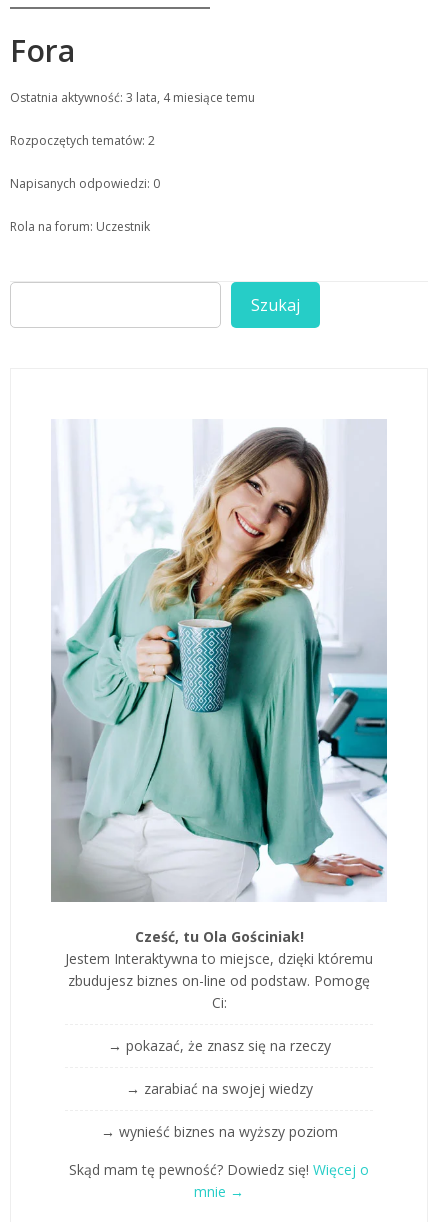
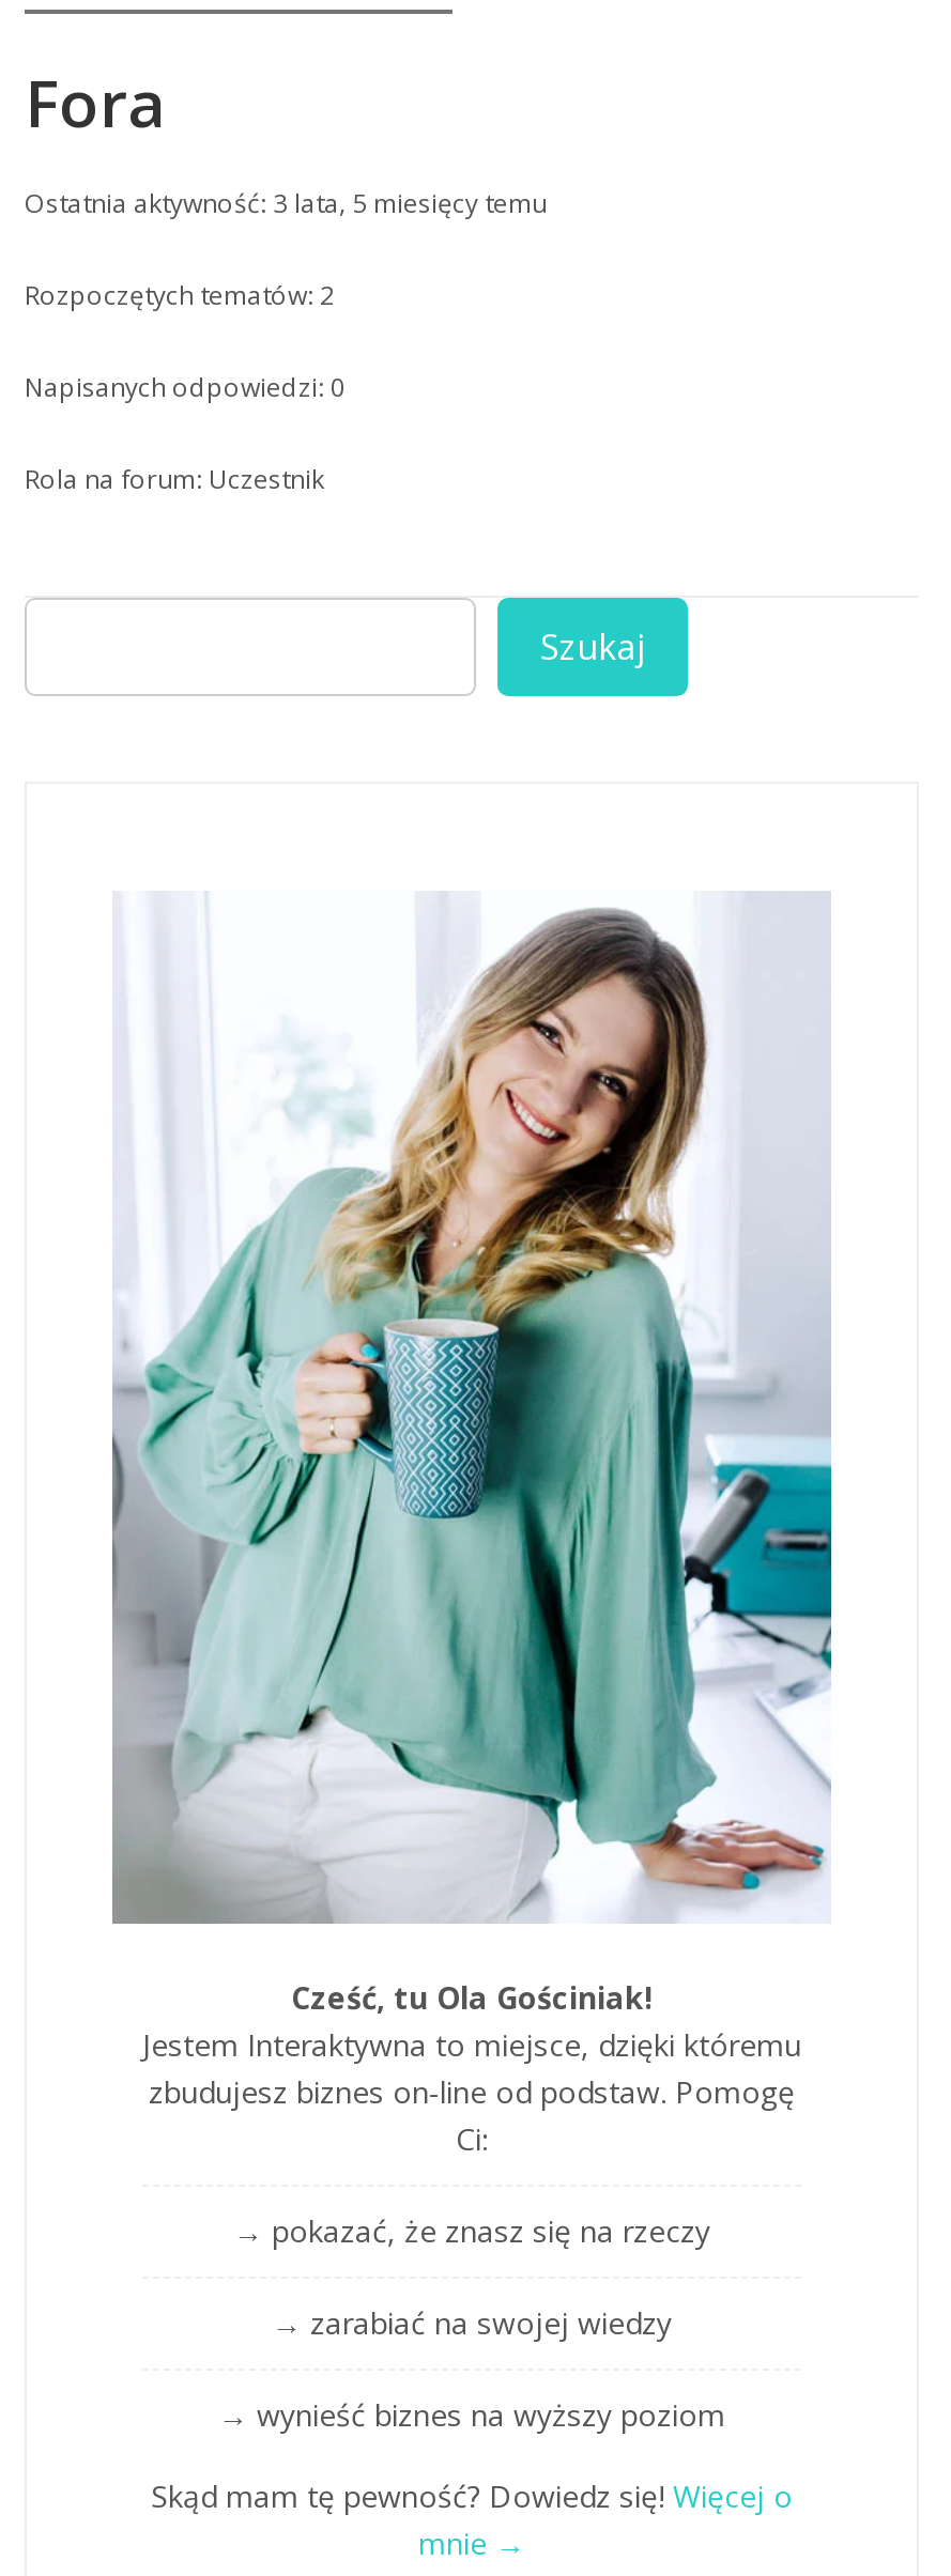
- Ostatnia aktywność: 3 lata, 4 miesiące temu
+ Ostatnia aktywność: 3 lata, 5 miesięcy temu
